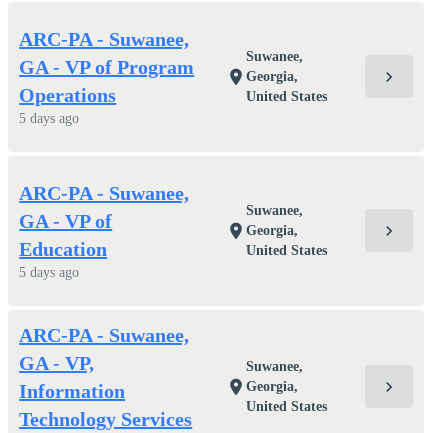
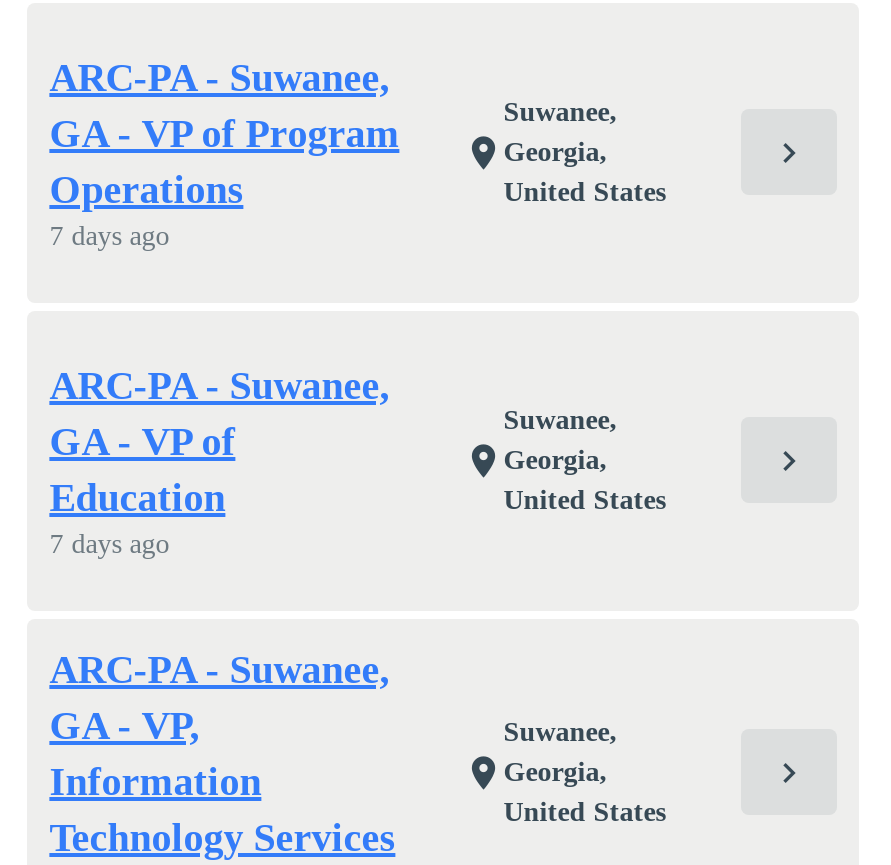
- 5 days ago
+ 7 days ago

- 5 days ago
+ 7 days ago
